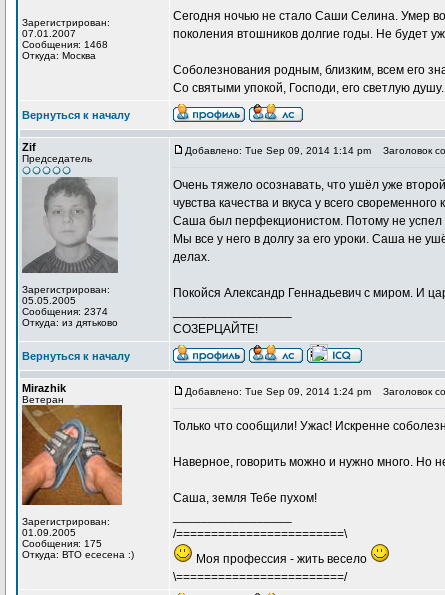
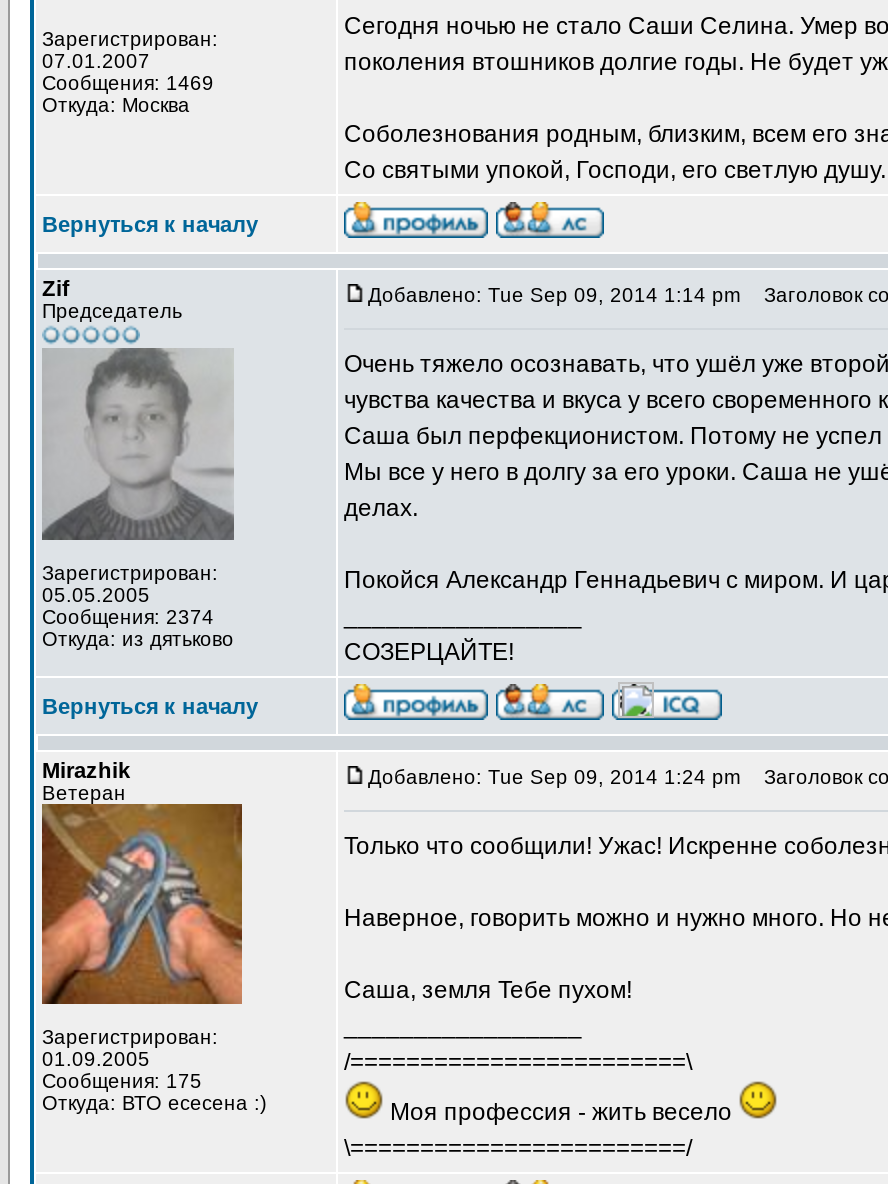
- Сообщения: 1468
+ Сообщения: 1469
